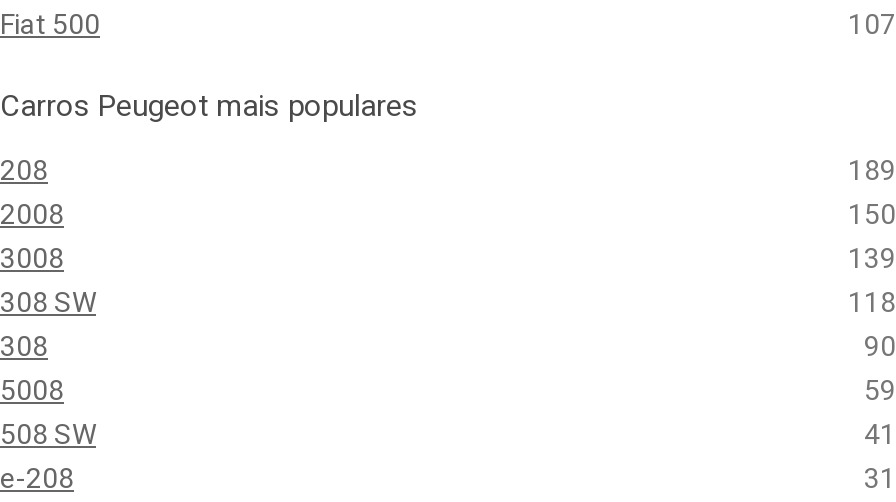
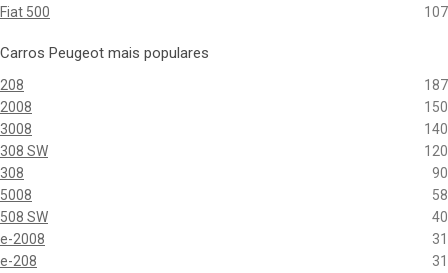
- 189
+ 187

- 139
+ 140

- 118
+ 120

- 59
+ 58

- 41
+ 40
+ e-2008
+ 31
